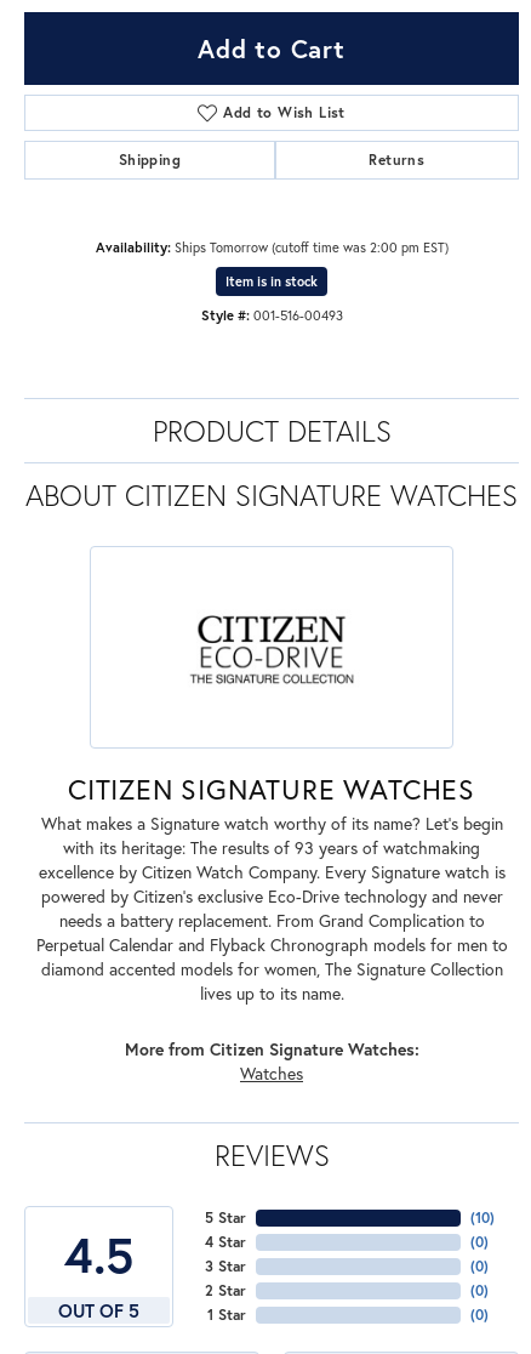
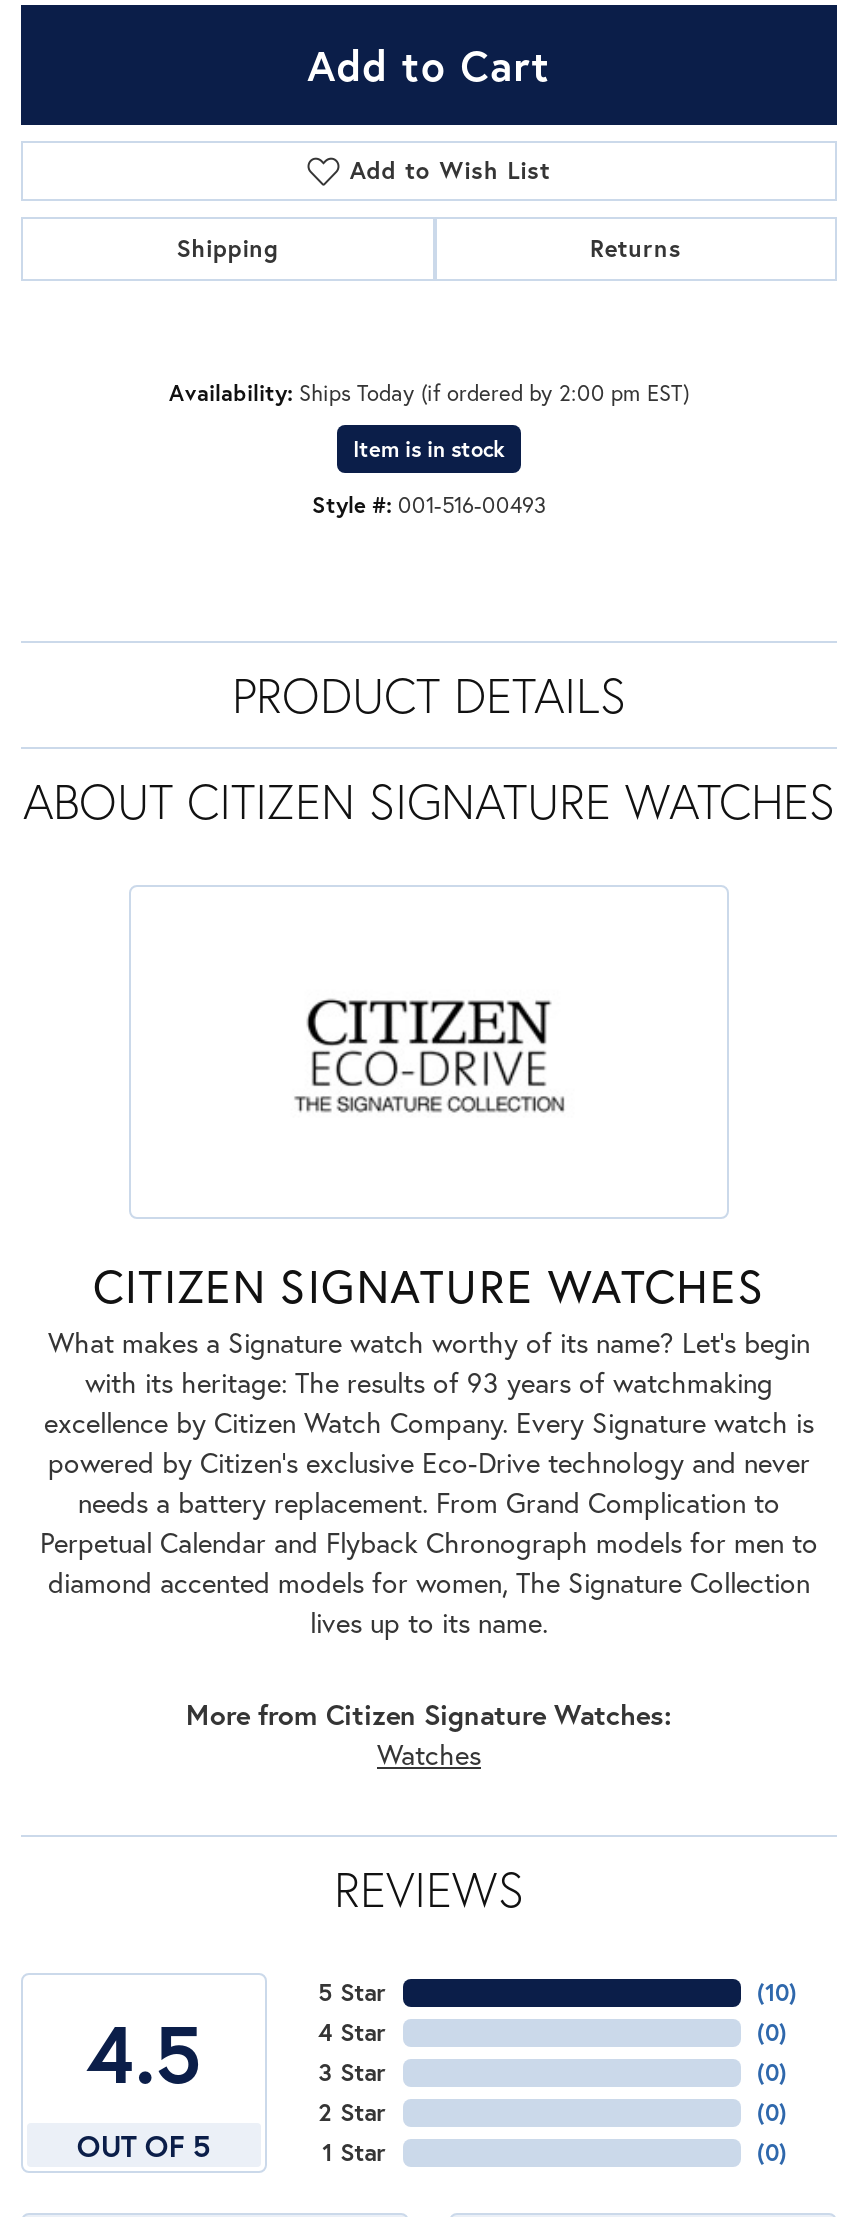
- Availability: Ships Tomorrow (cutoff time was 2:00 pm EST)
+ Availability: Ships Today (if ordered by 2:00 pm EST)
